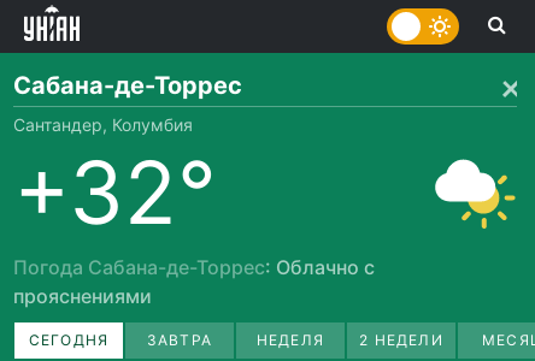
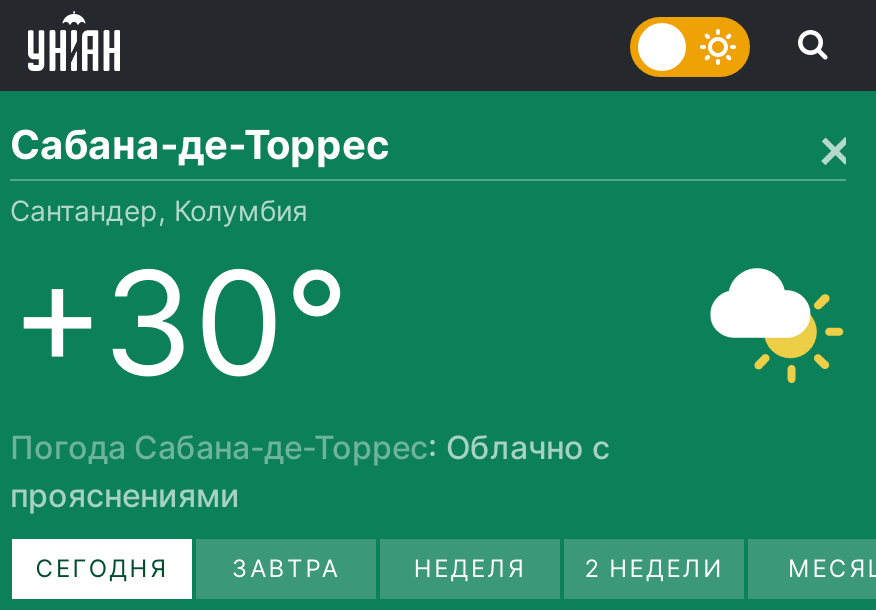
- +32°
+ +30°
